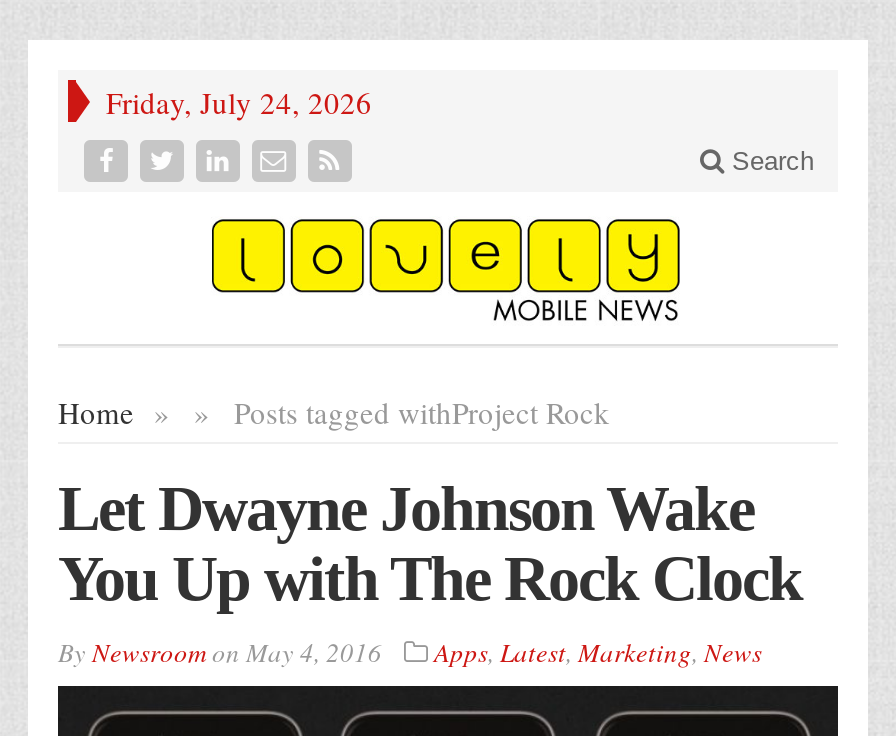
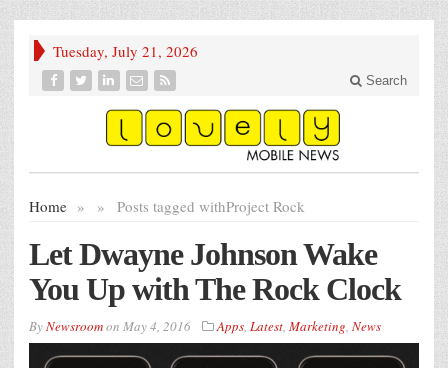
- Friday, July 24, 2026
+ Tuesday, July 21, 2026
